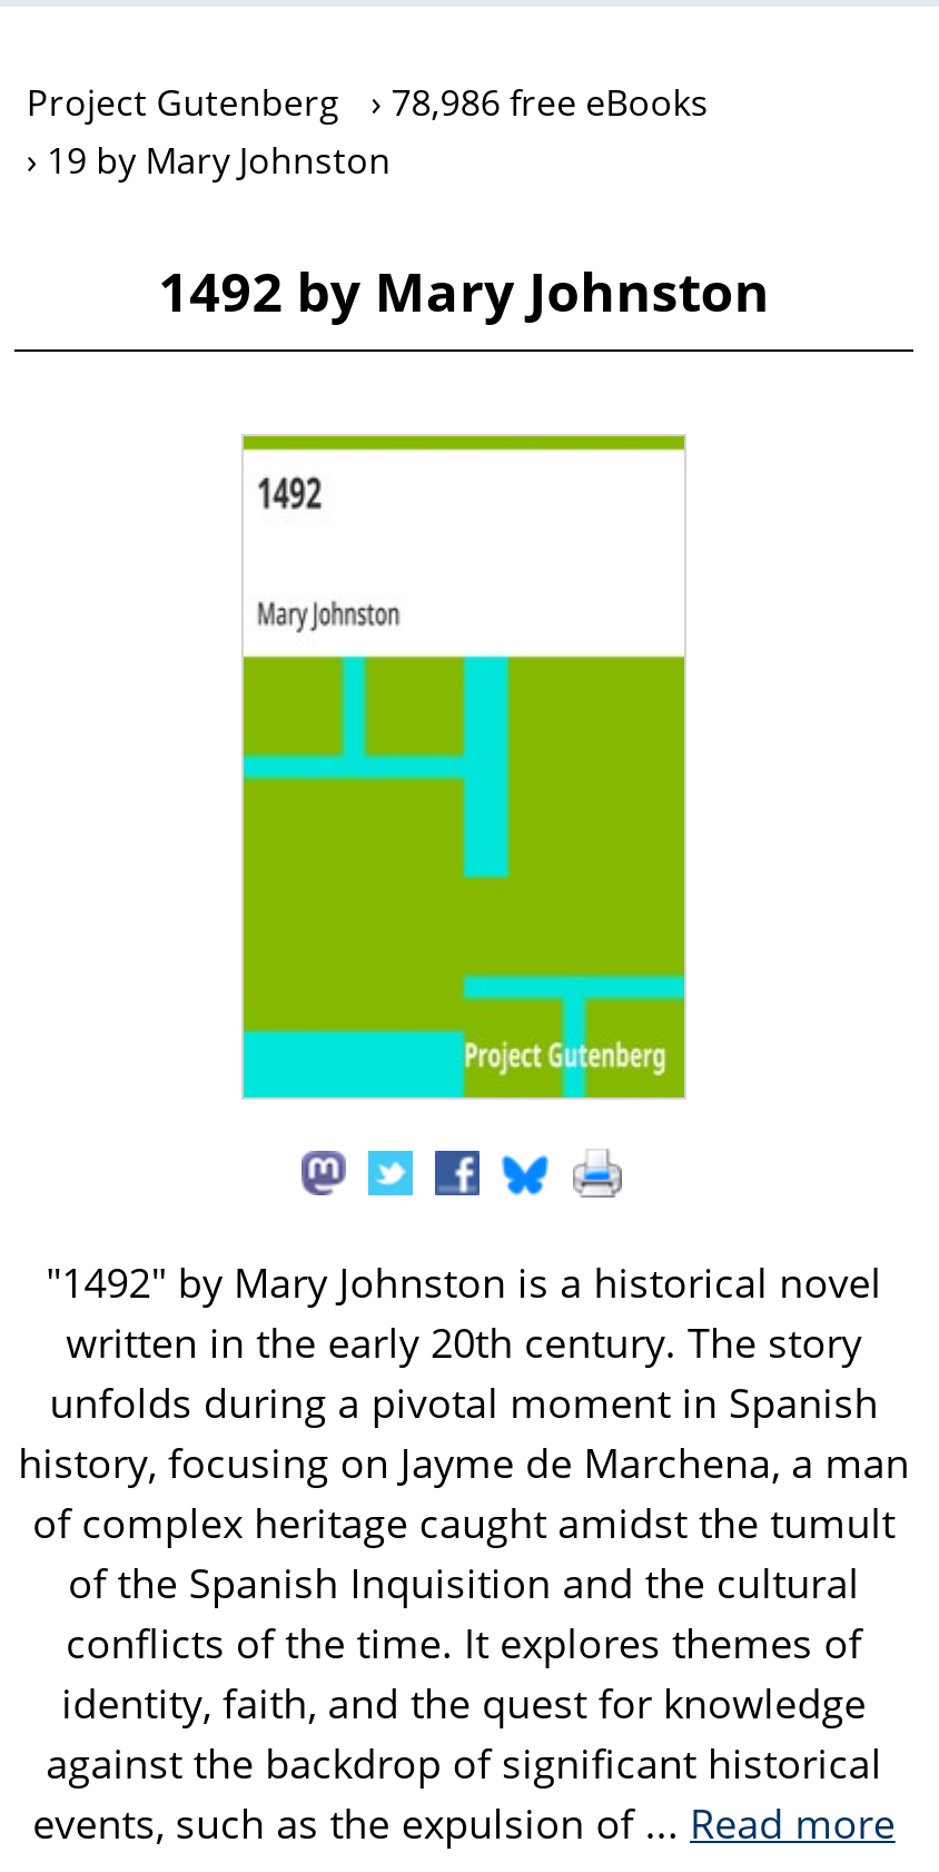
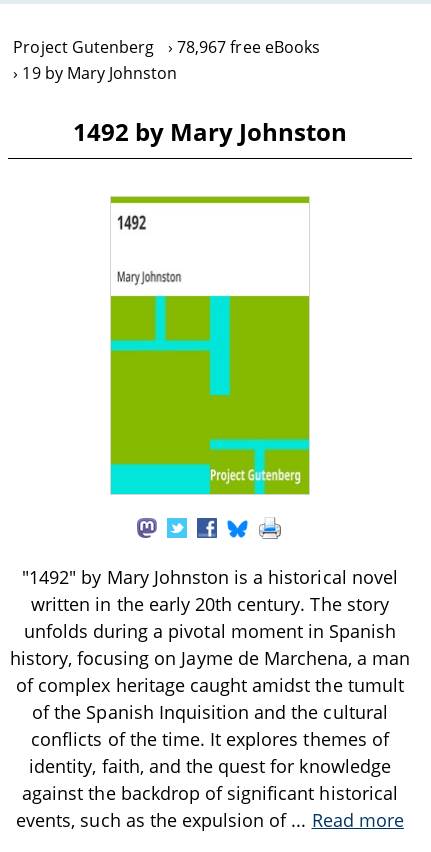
- Project Gutenberg 78,986 free eBooks
+ Project Gutenberg 78,967 free eBooks
